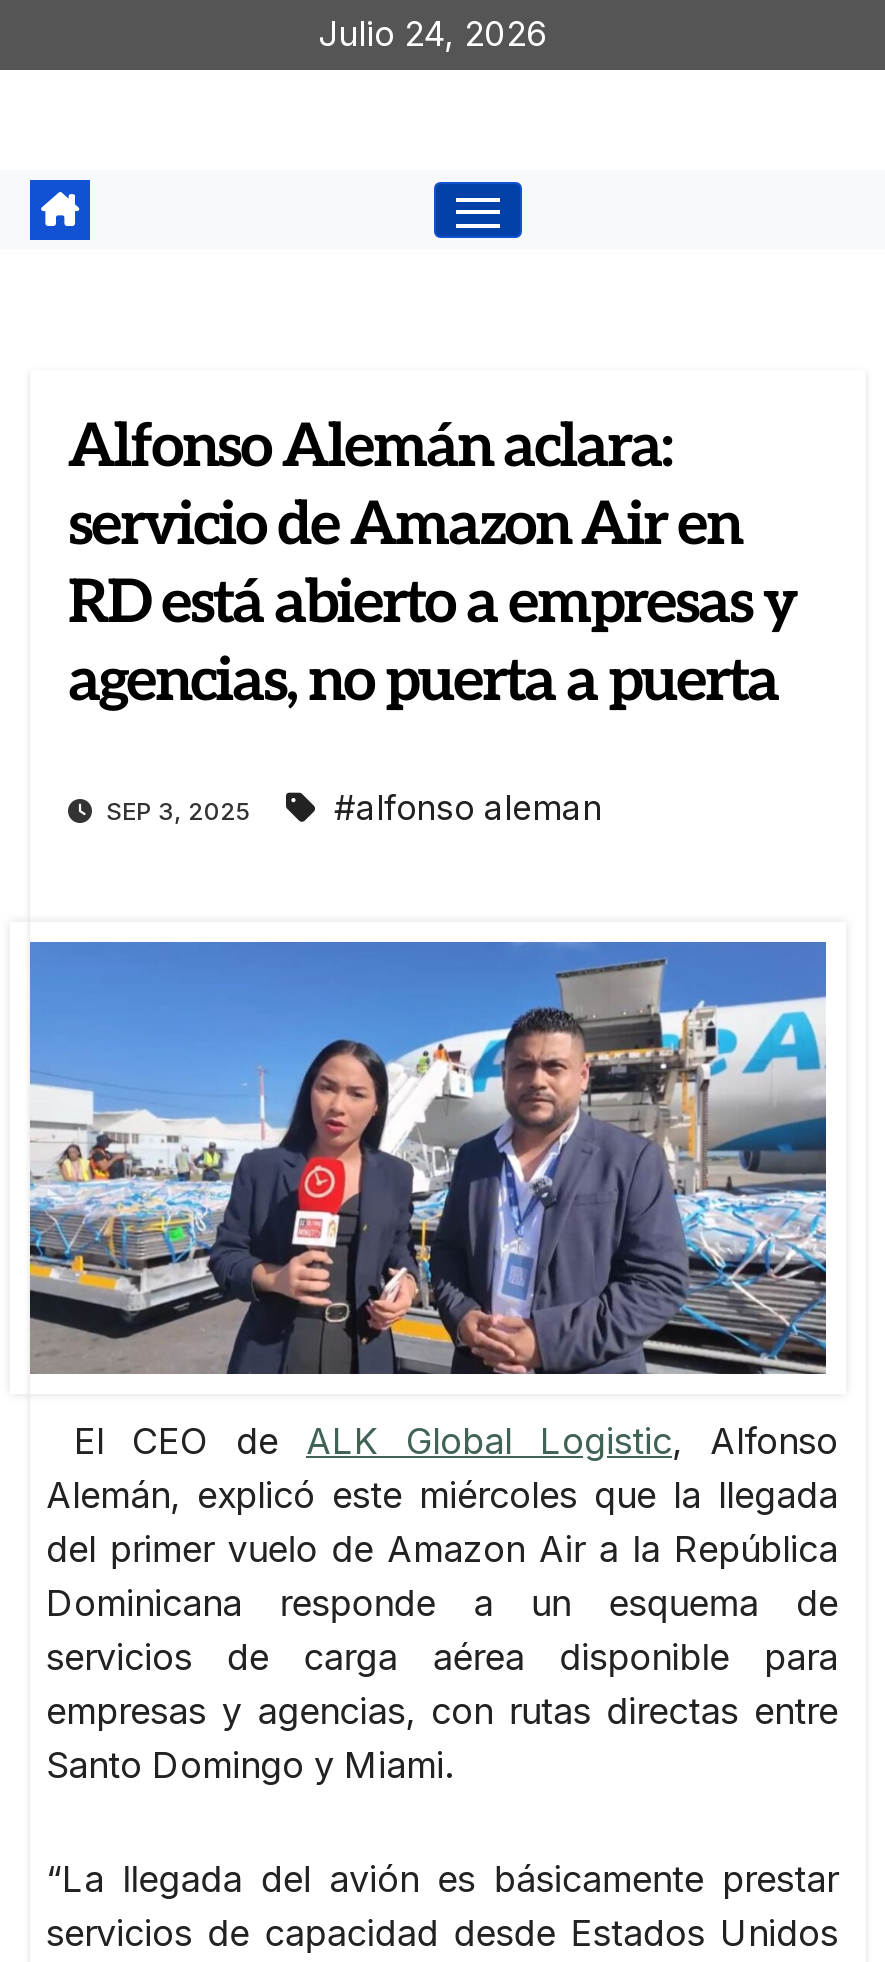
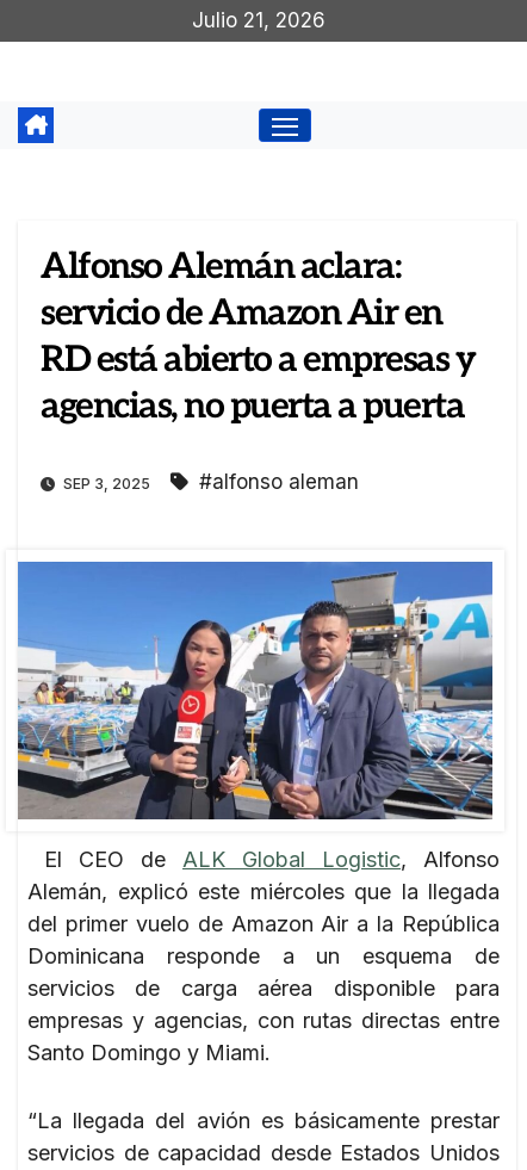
- Julio 24, 2026
+ Julio 21, 2026
